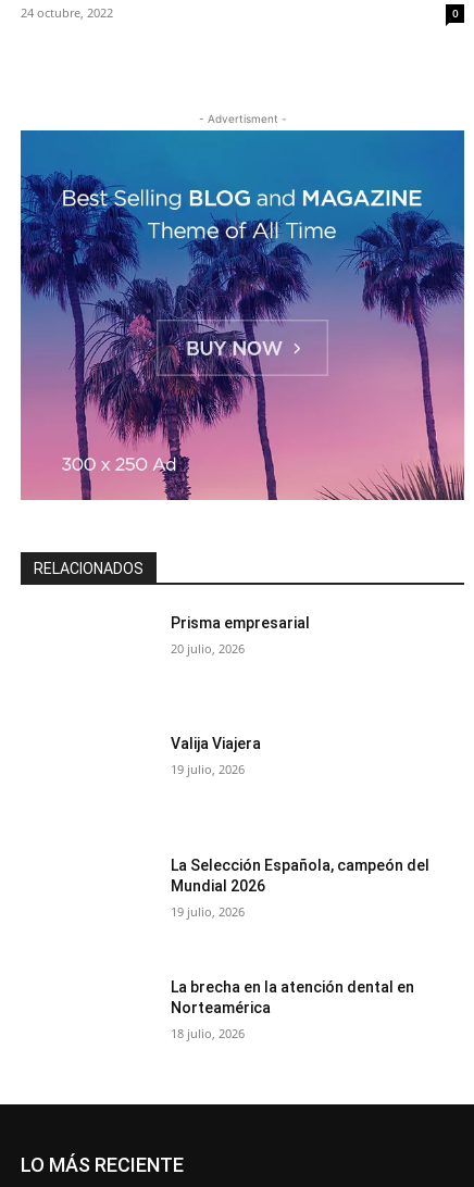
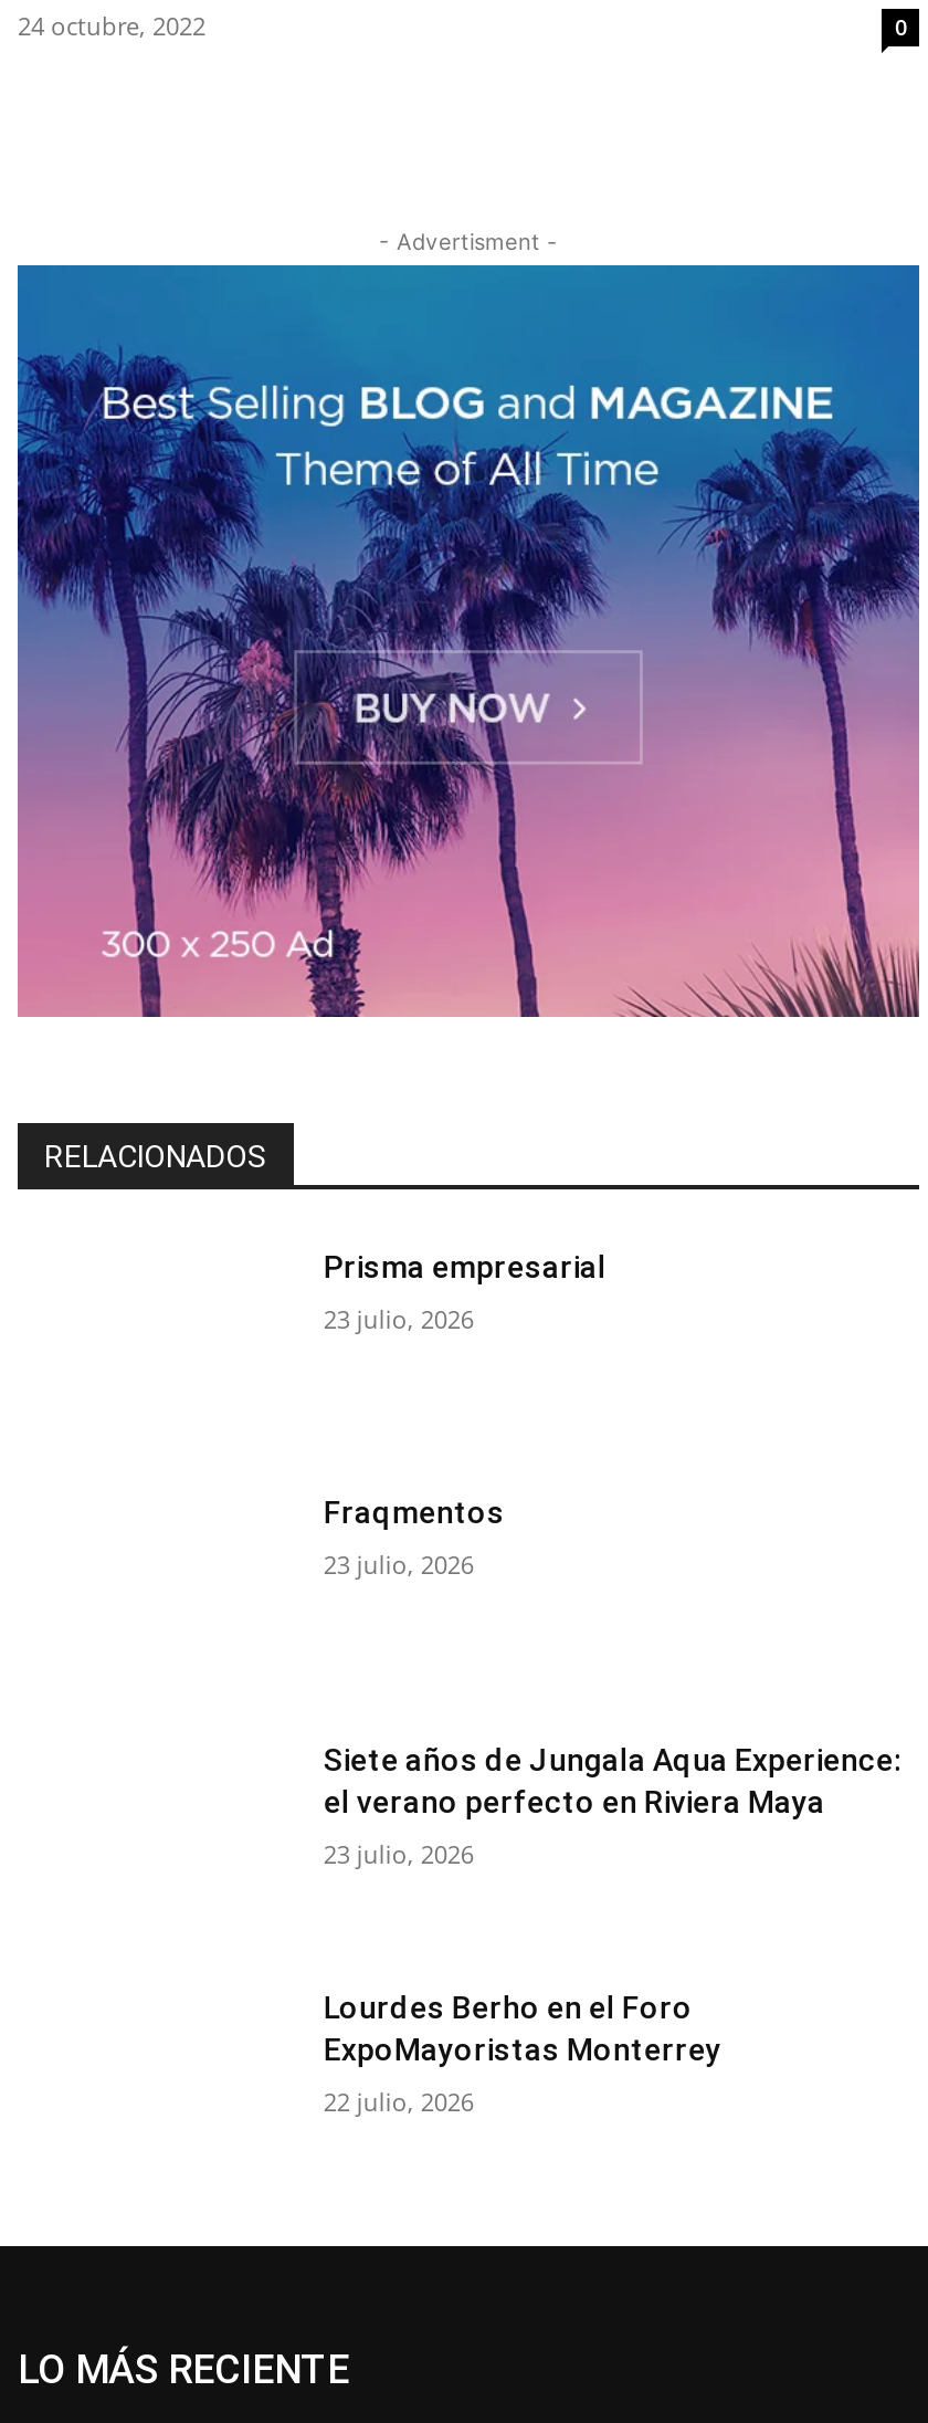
- 20 julio, 2026
+ 23 julio, 2026

- Valija Viajera
+ Fraqmentos

- 19 julio, 2026
+ 23 julio, 2026

- La Selección Española, campeón del
- Mundial 2026
+ Siete años de Jungala Aqua Experience:
+ el verano perfecto en Riviera Maya

- 19 julio, 2026
+ 23 julio, 2026

- La brecha en la atención dental en
- Norteamérica
+ Lourdes Berho en el Foro
+ ExpoMayoristas Monterrey

- 18 julio, 2026
+ 22 julio, 2026
